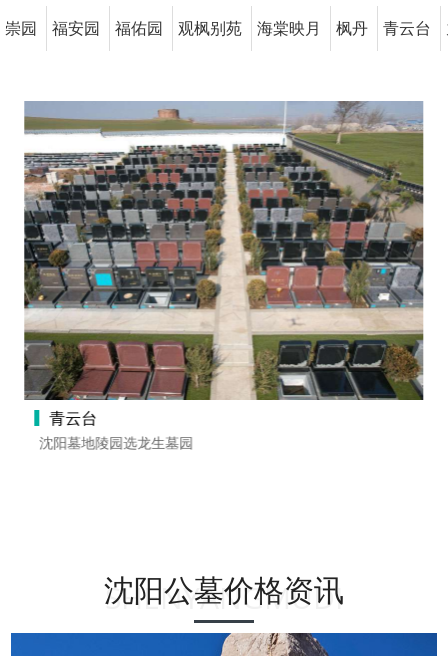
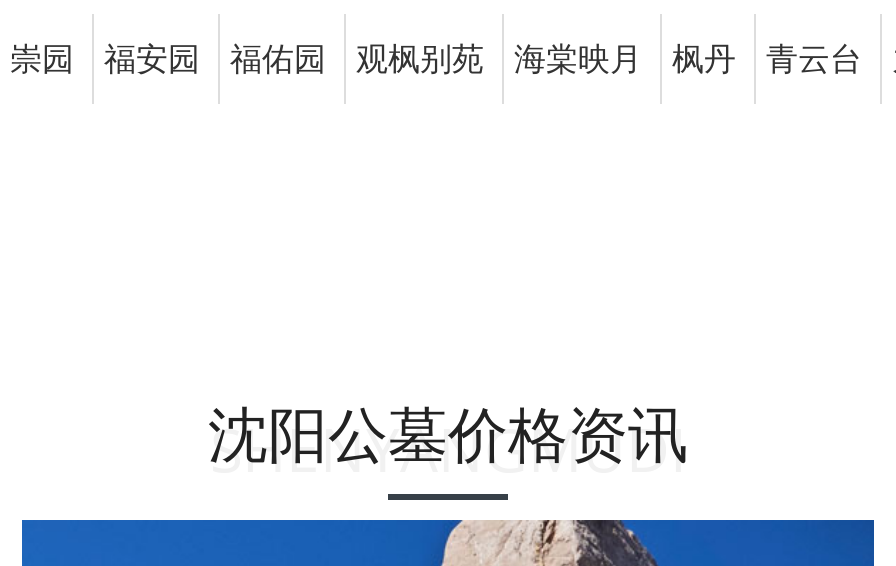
- [image]
- 青云台
- 沈阳墓地陵园选龙生墓园
